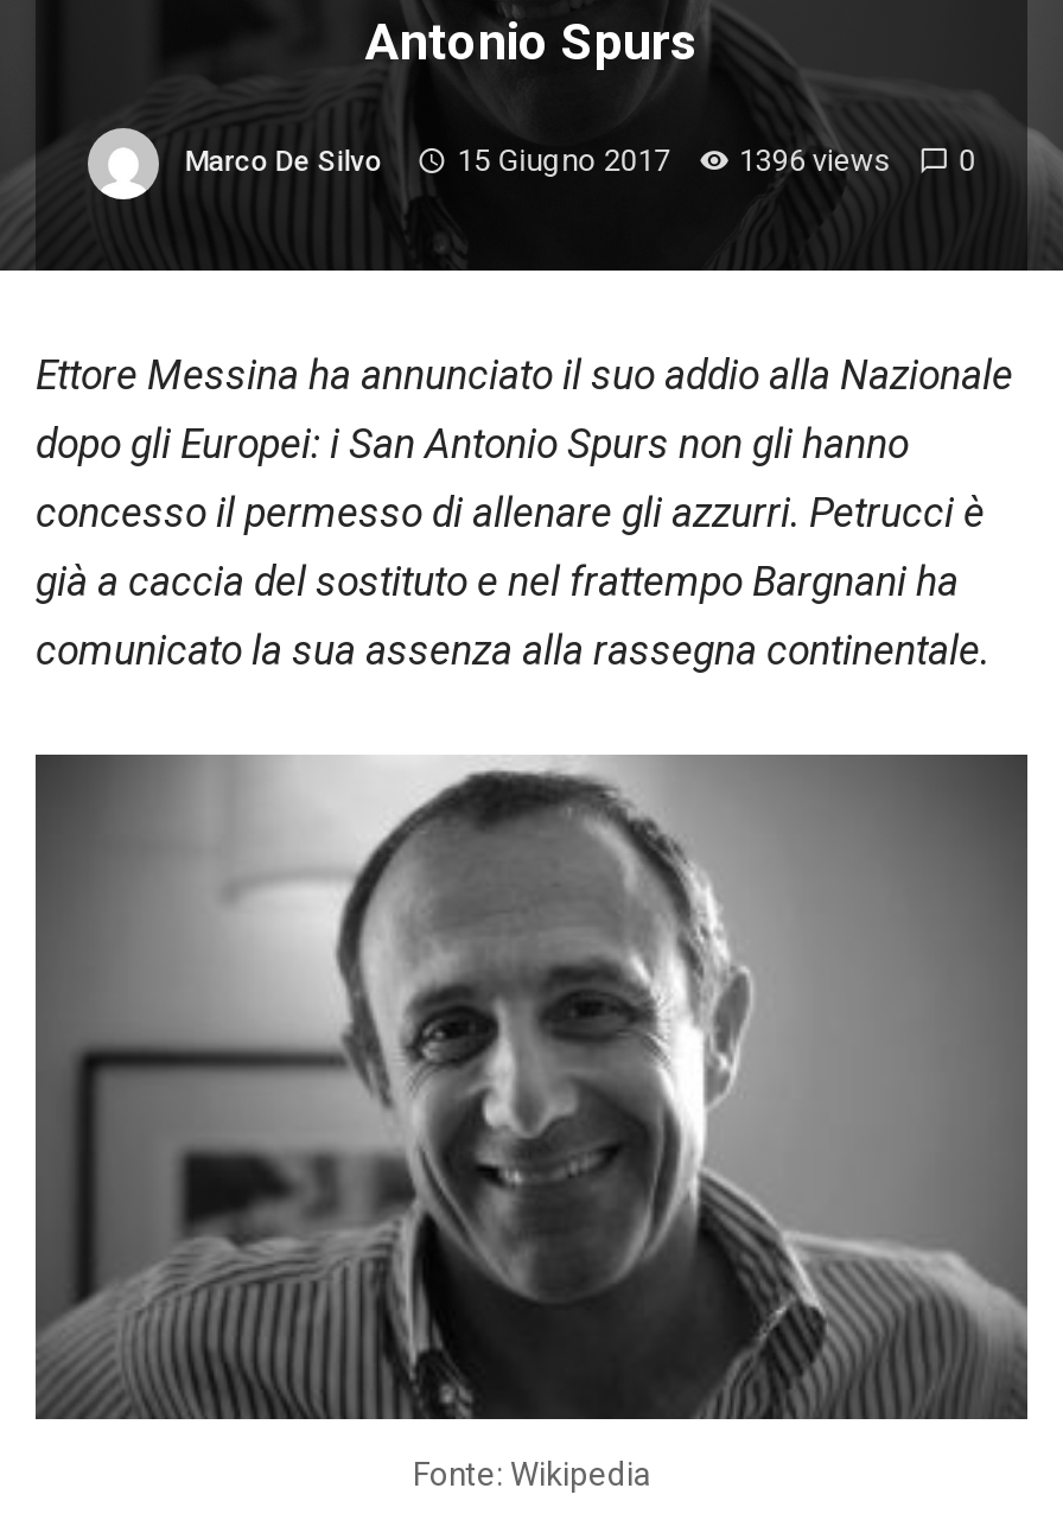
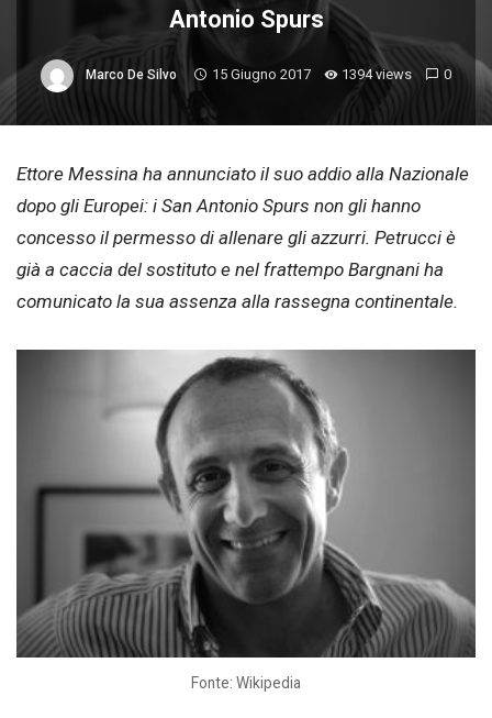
- 15 Giugno 2017 1396 views 0
+ 15 Giugno 2017 1394 views 0
